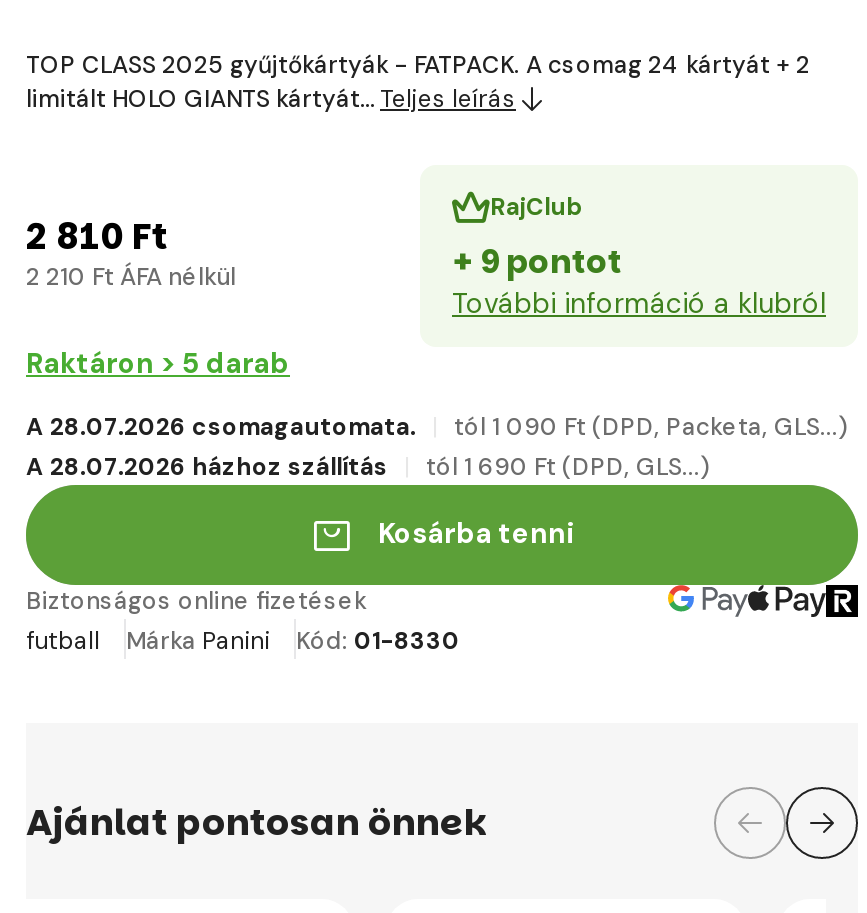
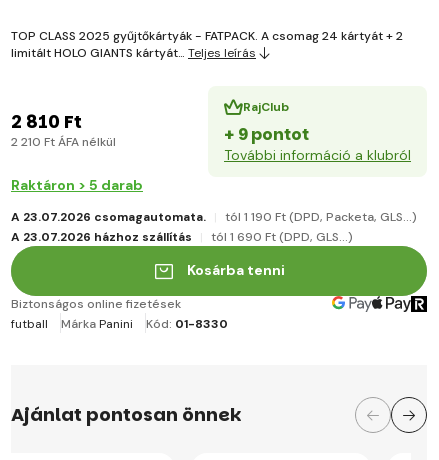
- A 28.07.2026 csomagautomata.
+ A 23.07.2026 csomagautomata.

- tól 1 090 Ft (DPD, Packeta, GLS...)
+ tól 1 190 Ft (DPD, Packeta, GLS...)

- A 28.07.2026 házhoz szállítás
+ A 23.07.2026 házhoz szállítás
